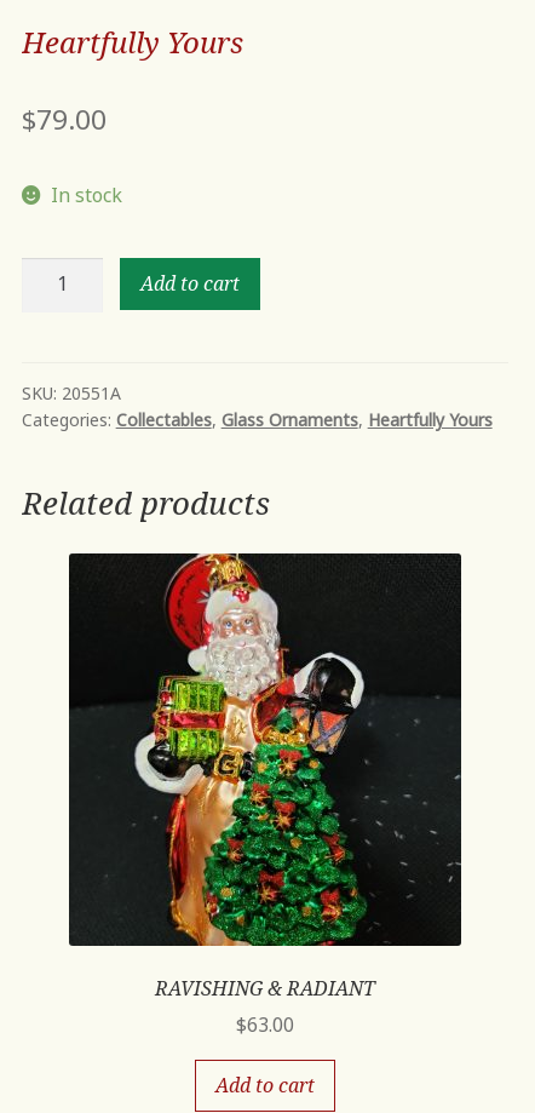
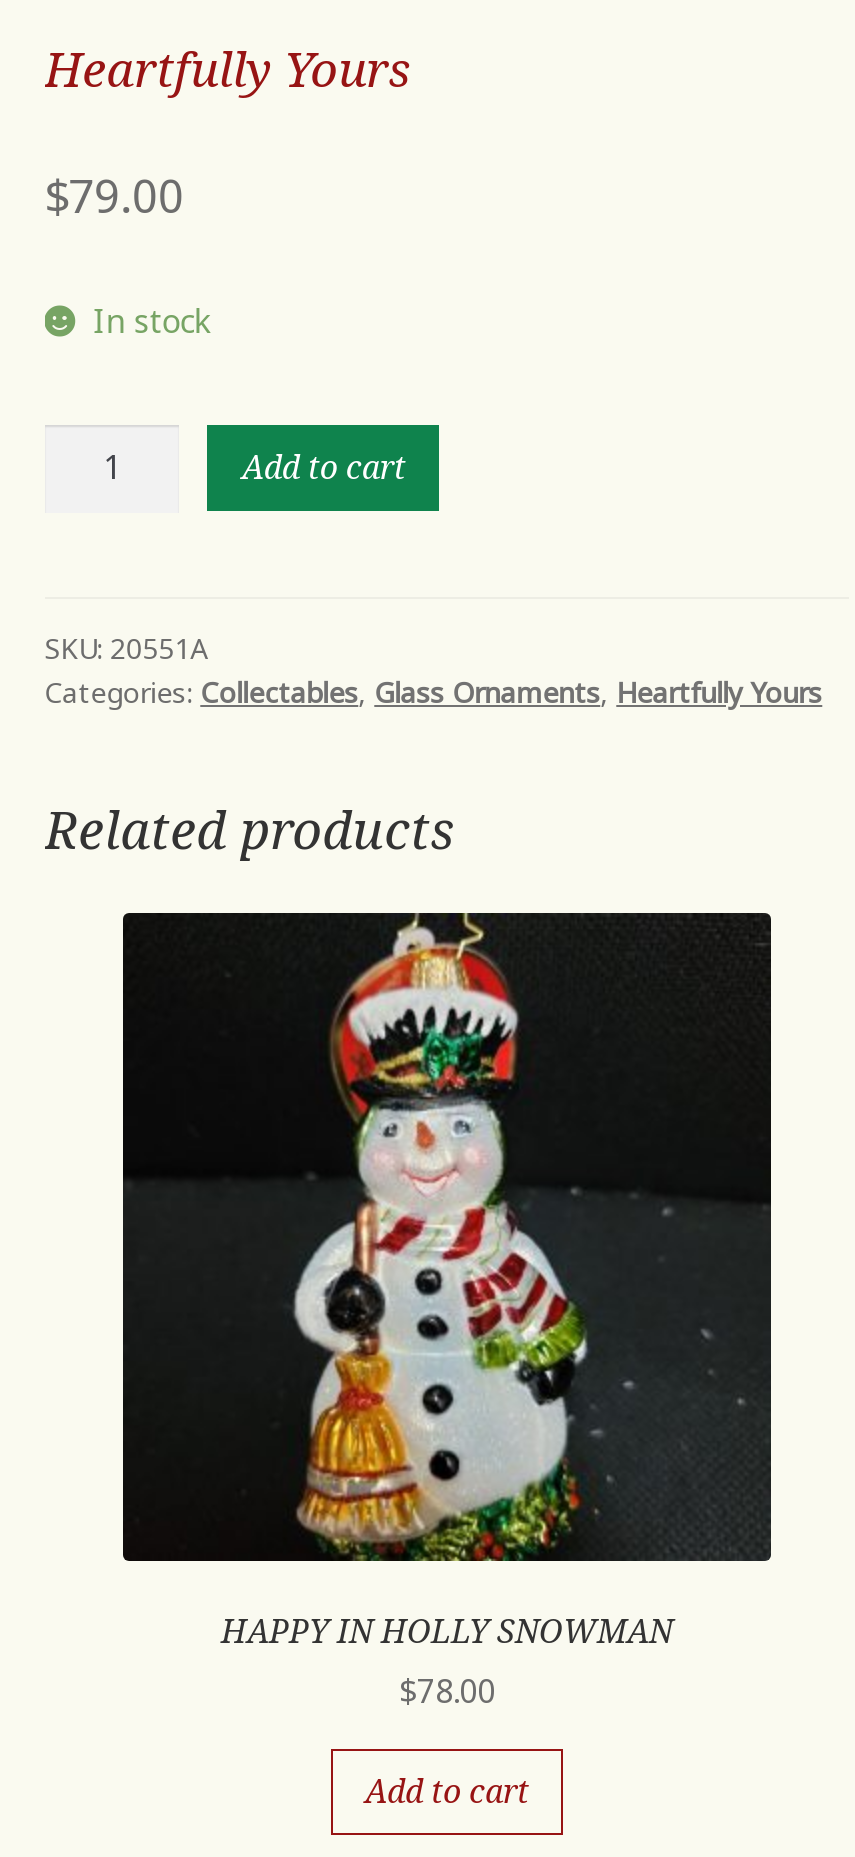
- [image]
- RAVISHING & RADIANT
- $63.00
+ [image]
+ HAPPY IN HOLLY SNOWMAN
+ $78.00
